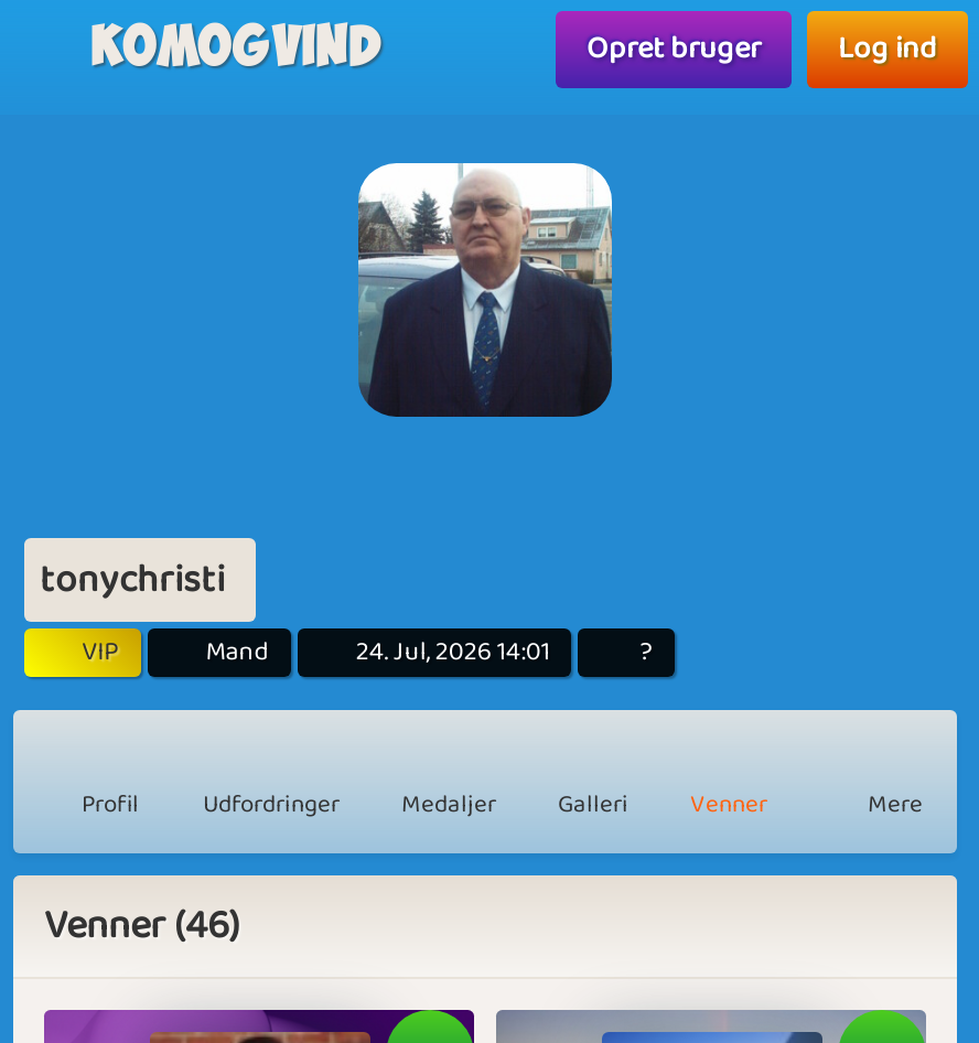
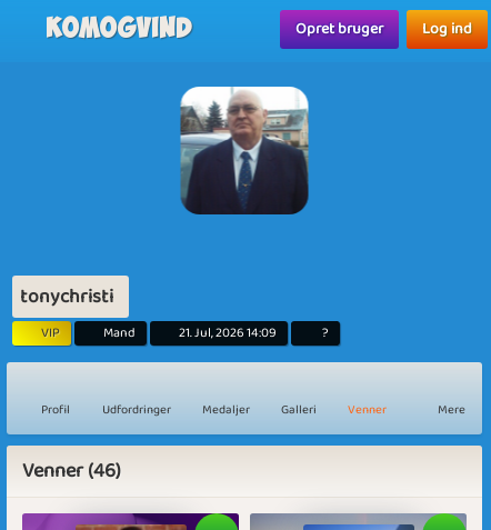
- 24. Jul, 2026 14:01
+ 21. Jul, 2026 14:09
